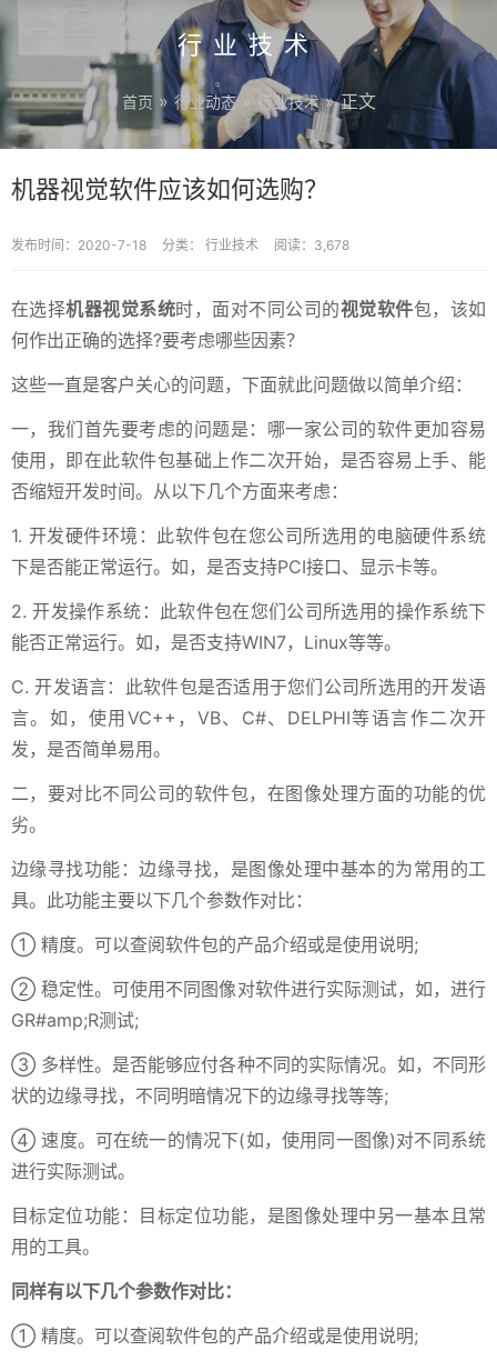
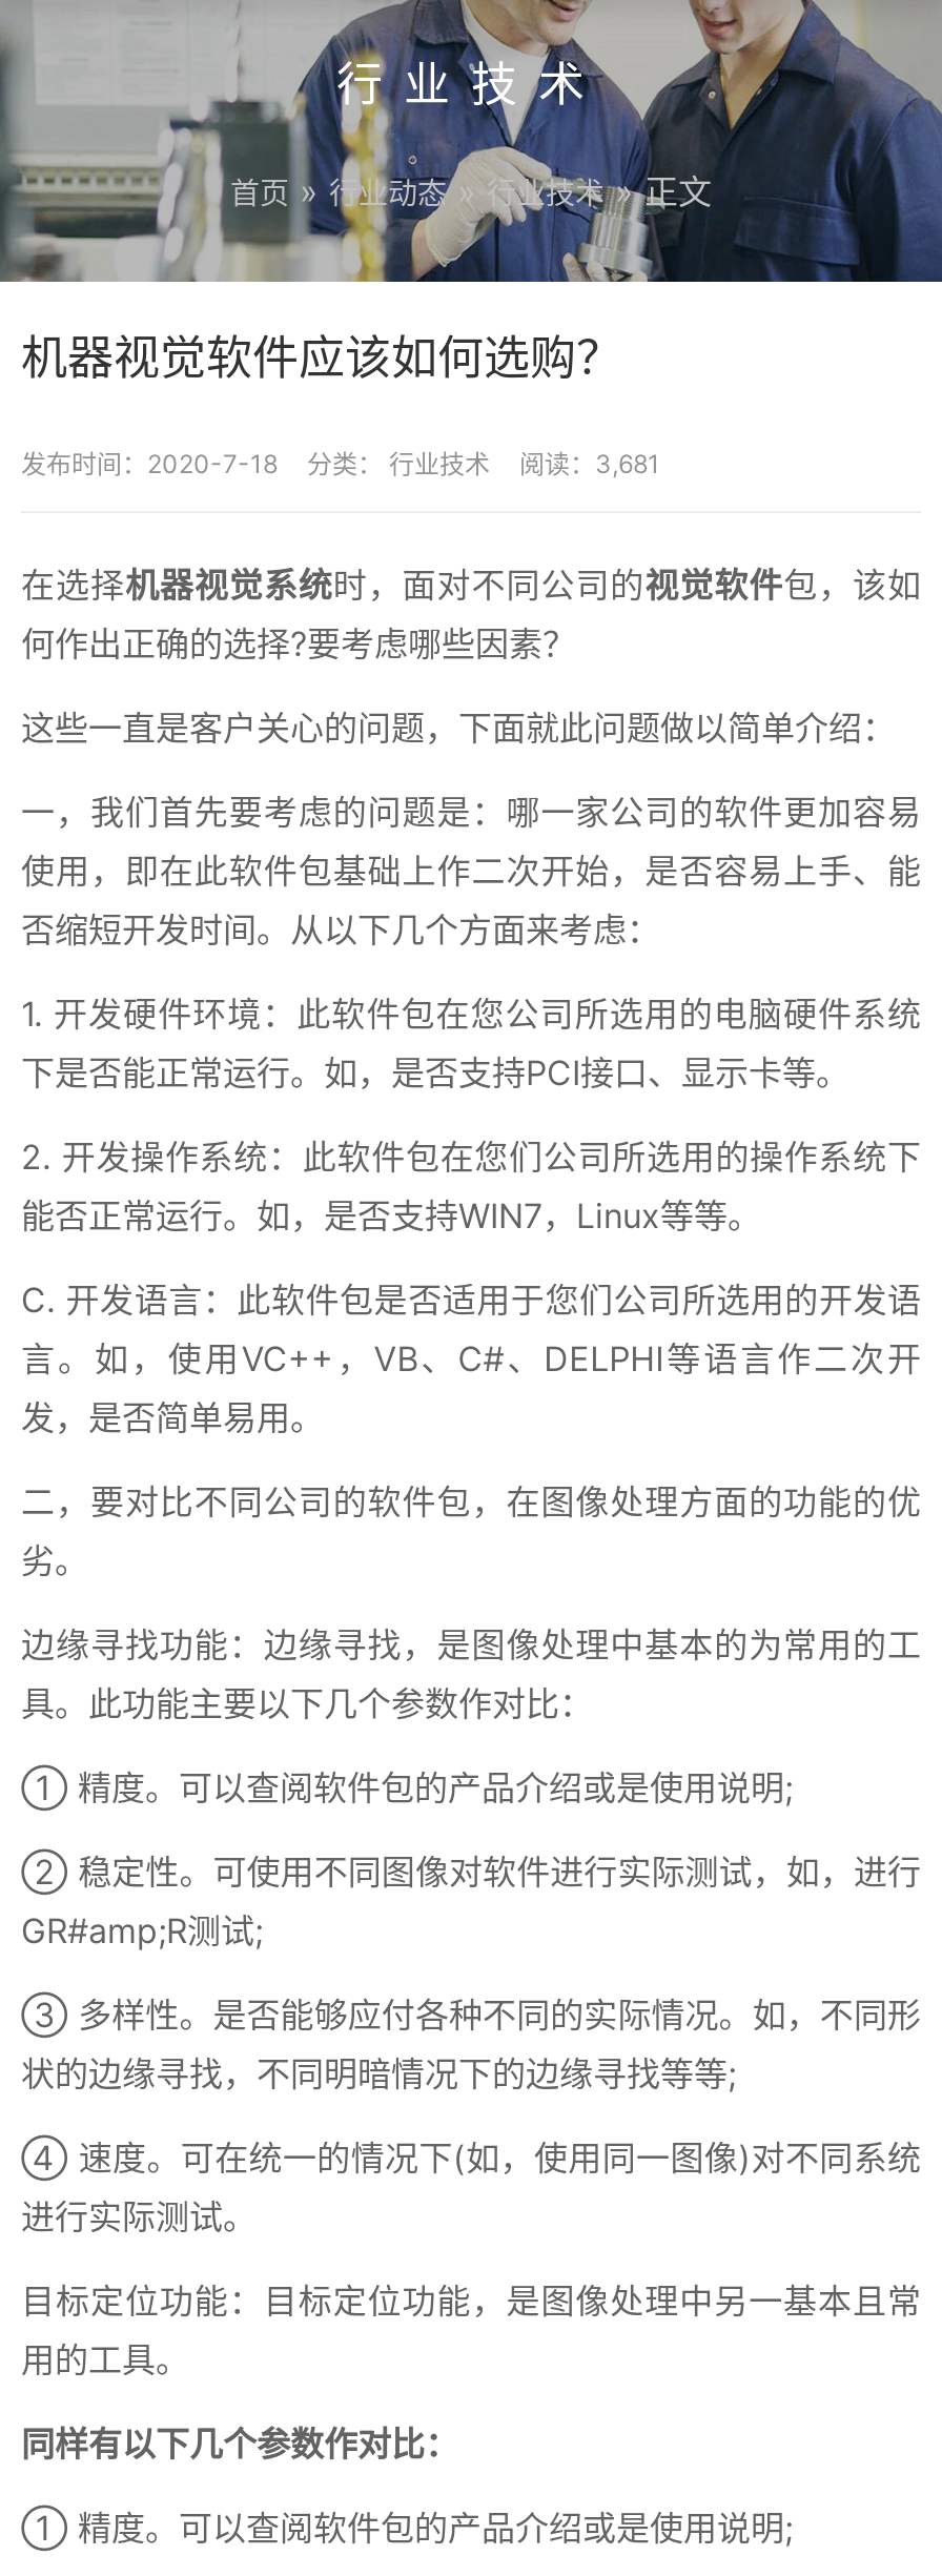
- 发布时间：2020-7-18 分类：行业技术 阅读：3,678
+ 发布时间：2020-7-18 分类：行业技术 阅读：3,681
